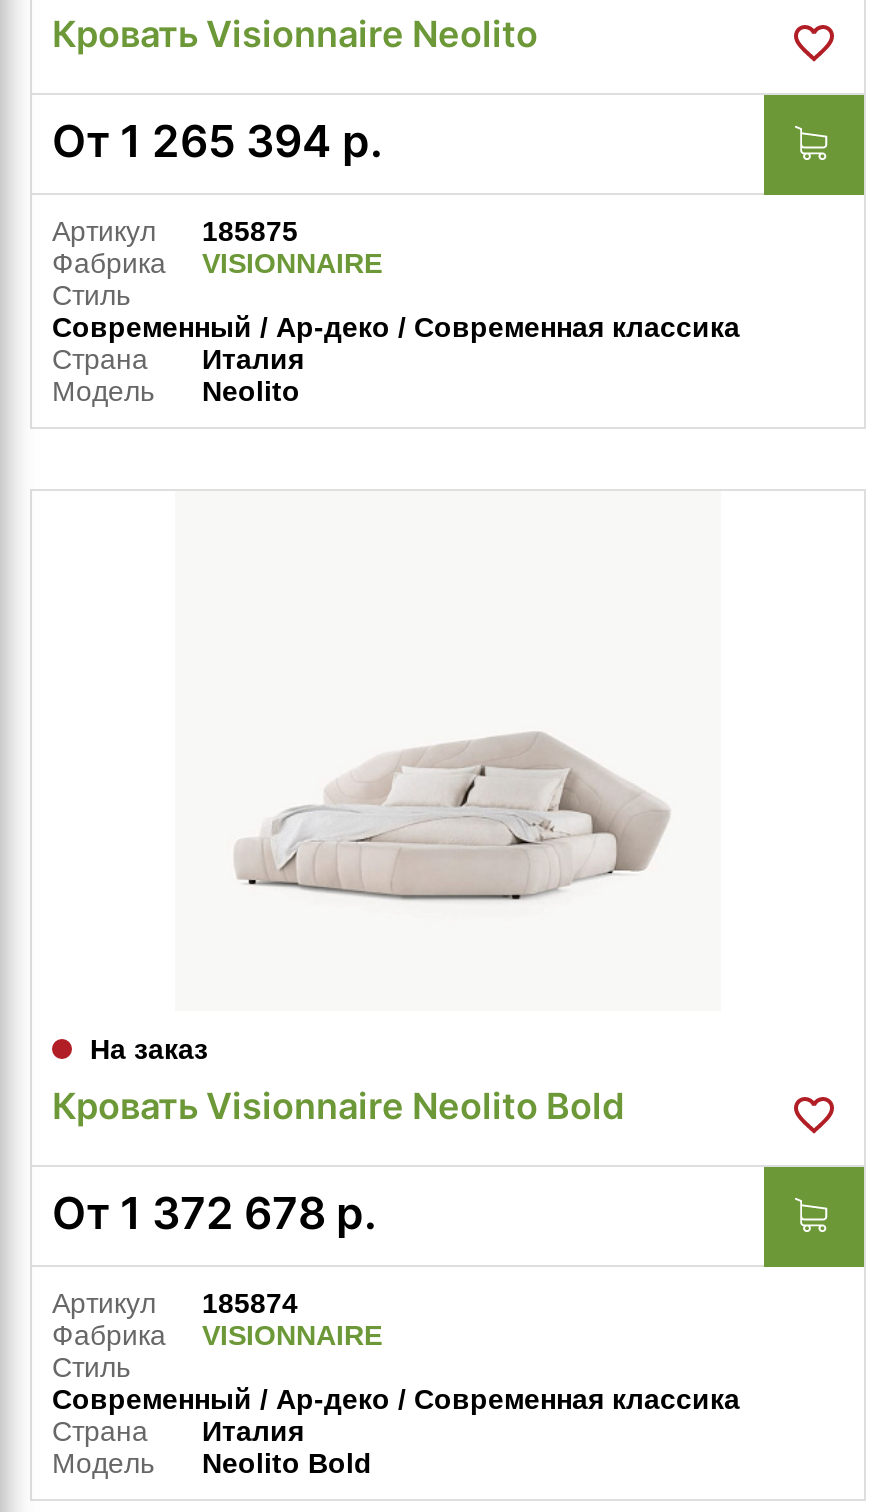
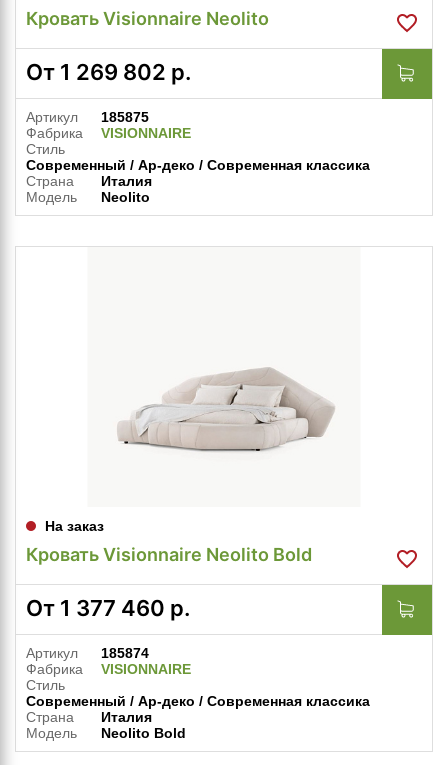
- От 1 265 394 р.
+ От 1 269 802 р.

- От 1 372 678 р.
+ От 1 377 460 р.
